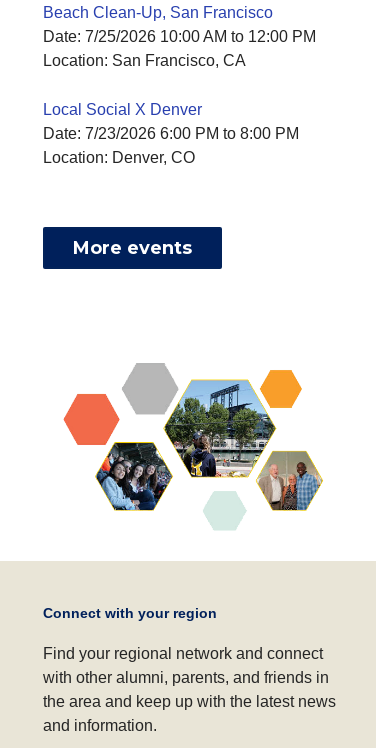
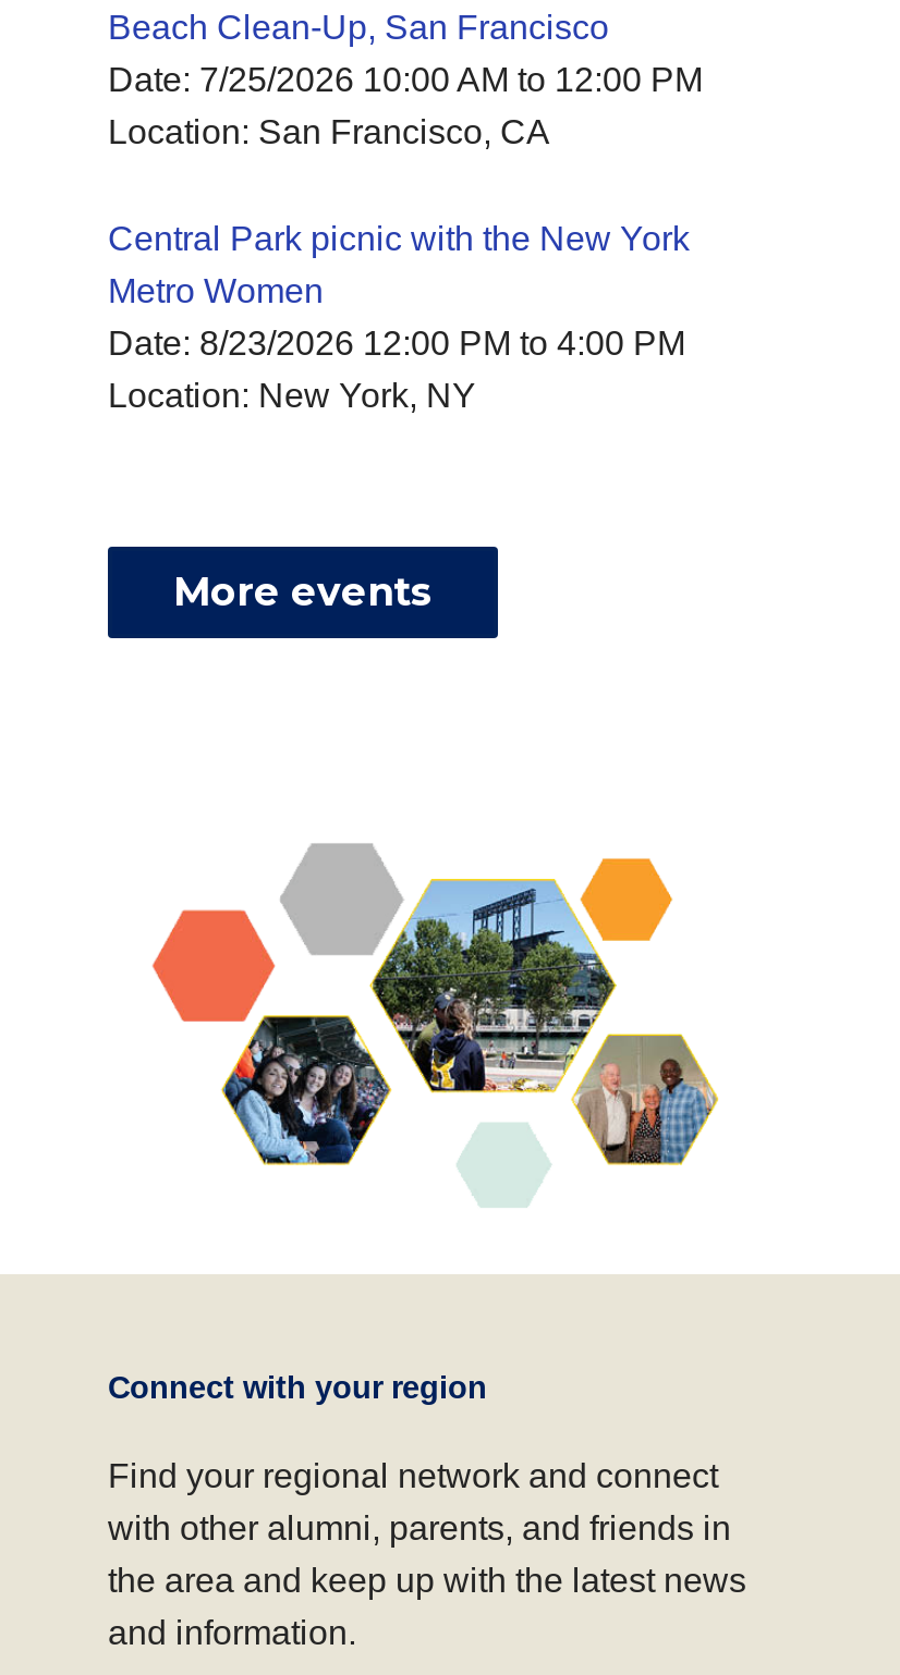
- Local Social X Denver
- Date: 7/23/2026 6:00 PM to 8:00 PM
- Location: Denver, CO
+ Central Park picnic with the New York
+ Metro Women
+ Date: 8/23/2026 12:00 PM to 4:00 PM
+ Location: New York, NY
